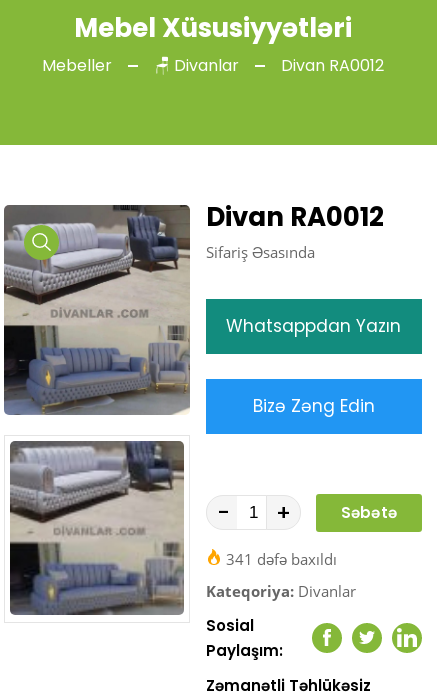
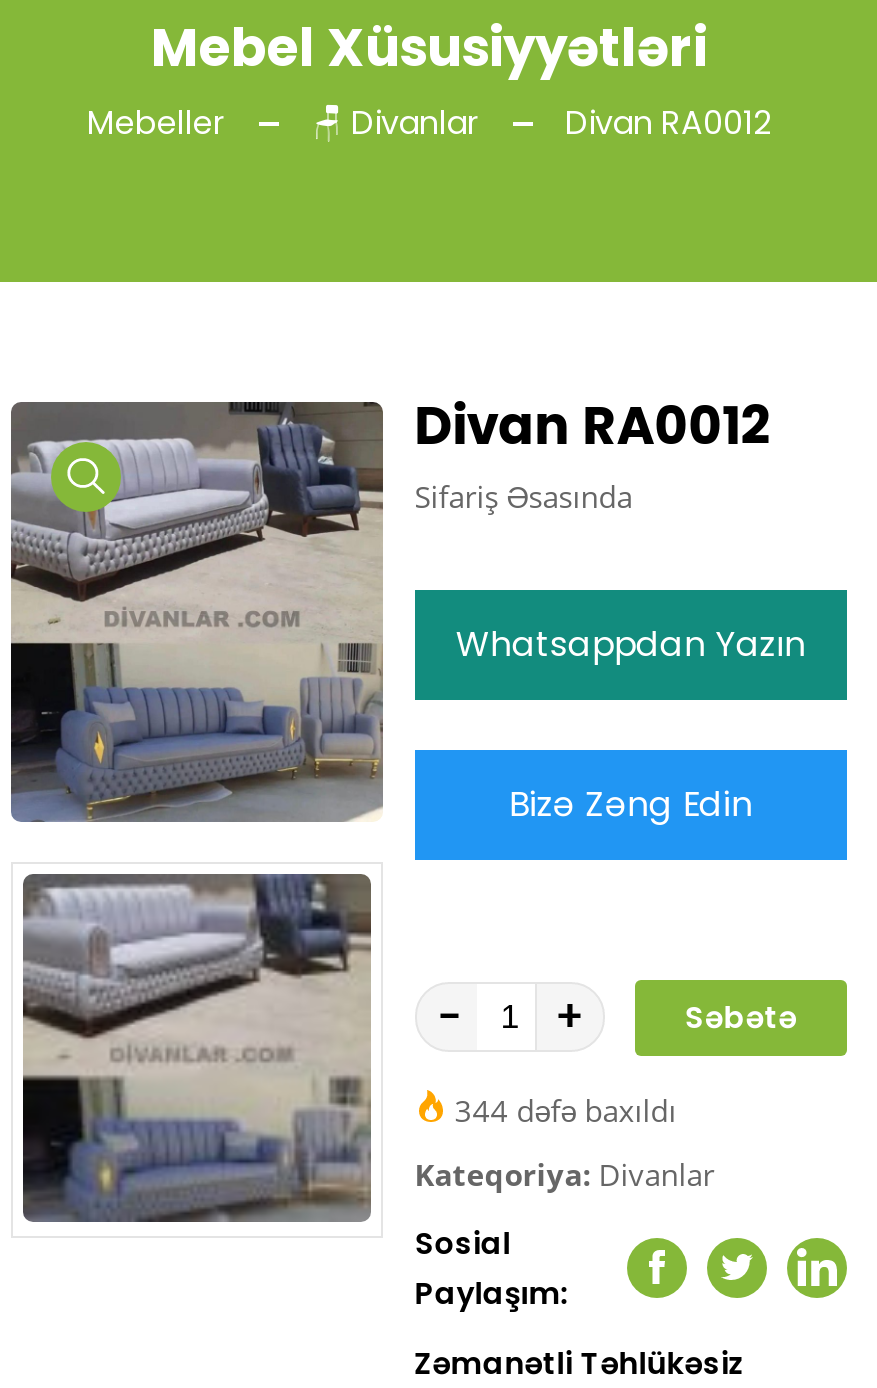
- 341 dəfə baxıldı
+ 344 dəfə baxıldı
